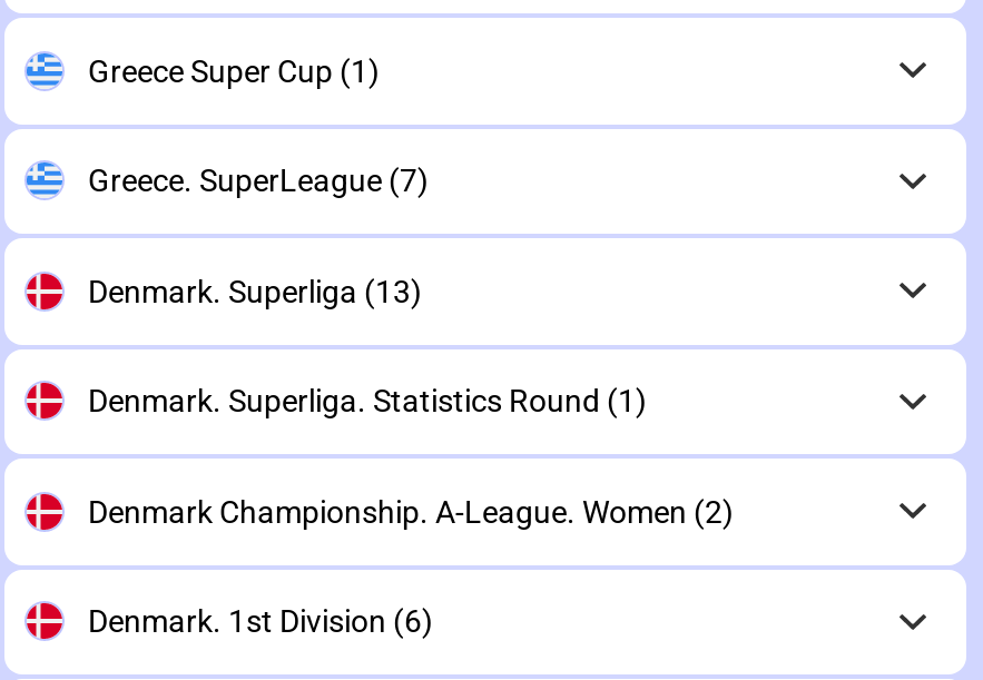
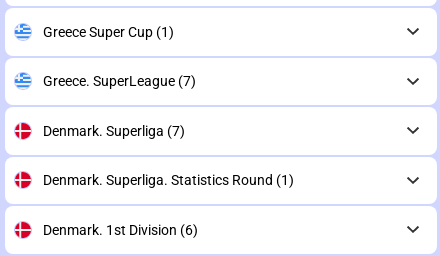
- Denmark. Superliga (13)
+ Denmark. Superliga (7)

- Denmark Championship. A-League. Women (2)
